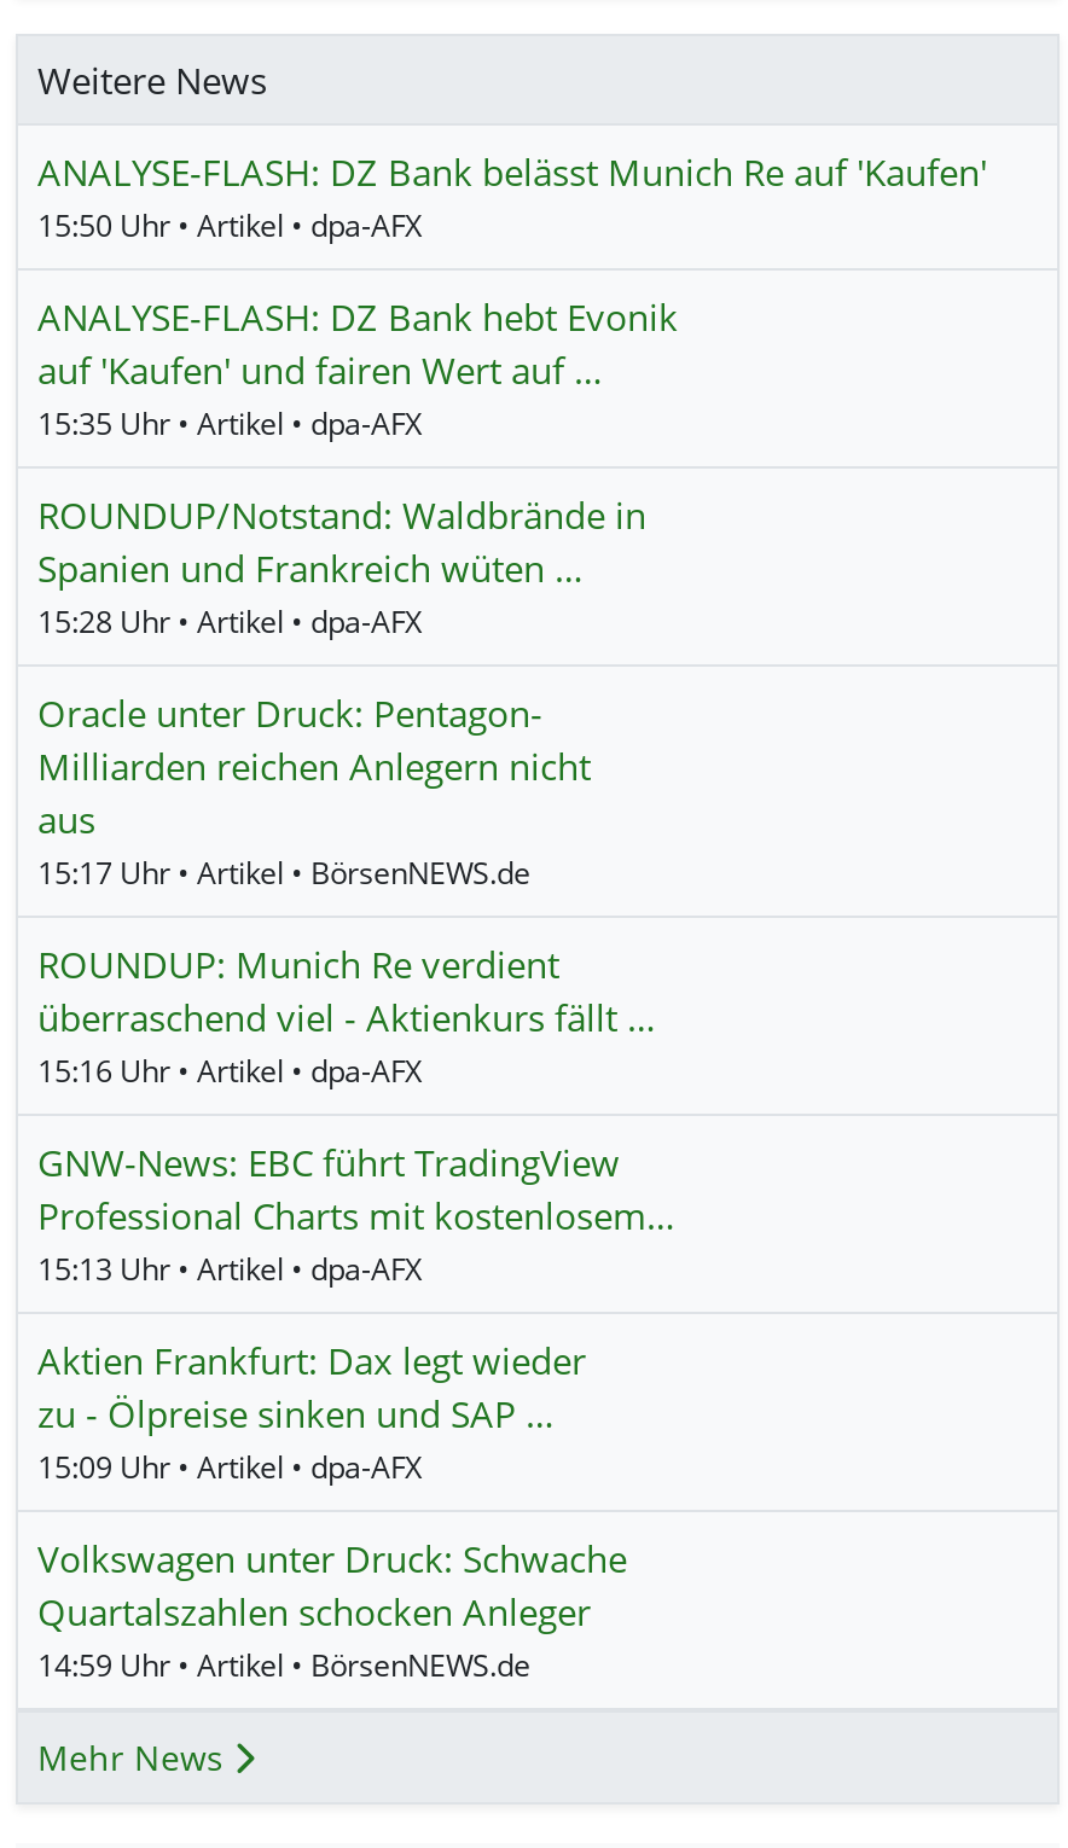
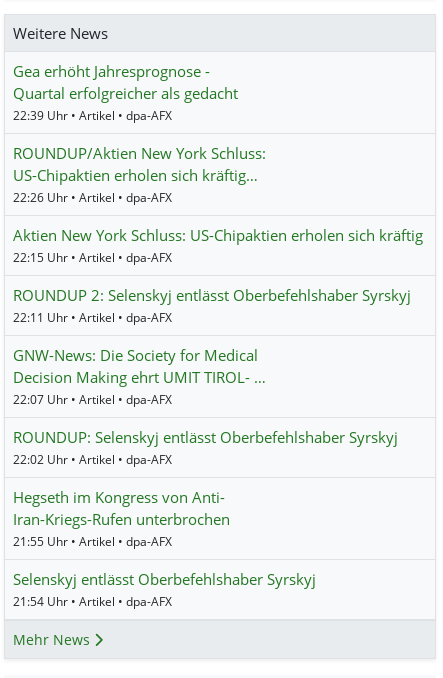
- ANALYSE-FLASH: DZ Bank belässt Munich Re auf 'Kaufen'
- 15:50 Uhr • Artikel • dpa-AFX
+ Gea erhöht Jahresprognose -
+ Quartal erfolgreicher als gedacht
+ 22:39 Uhr • Artikel • dpa-AFX

- ANALYSE-FLASH: DZ Bank hebt Evonik
- auf 'Kaufen' und fairen Wert auf …
- 15:35 Uhr • Artikel • dpa-AFX
+ ROUNDUP/Aktien New York Schluss:
+ US-Chipaktien erholen sich kräftig…
+ 22:26 Uhr • Artikel • dpa-AFX

- ROUNDUP/Notstand: Waldbrände in
- Spanien und Frankreich wüten …
- 15:28 Uhr • Artikel • dpa-AFX
+ Aktien New York Schluss: US-Chipaktien erholen sich kräftig
+ 22:15 Uhr • Artikel • dpa-AFX

- Oracle unter Druck: Pentagon-
- Milliarden reichen Anlegern nicht
- aus
- 15:17 Uhr • Artikel • BörsenNEWS.de
+ ROUNDUP 2: Selenskyj entlässt Oberbefehlshaber Syrskyj
+ 22:11 Uhr • Artikel • dpa-AFX

- ROUNDUP: Munich Re verdient
- überraschend viel - Aktienkurs fällt …
- 15:16 Uhr • Artikel • dpa-AFX
+ GNW-News: Die Society for Medical
+ Decision Making ehrt UMIT TIROL- …
+ 22:07 Uhr • Artikel • dpa-AFX

- GNW-News: EBC führt TradingView
- Professional Charts mit kostenlosem…
- 15:13 Uhr • Artikel • dpa-AFX
+ ROUNDUP: Selenskyj entlässt Oberbefehlshaber Syrskyj
+ 22:02 Uhr • Artikel • dpa-AFX

- Aktien Frankfurt: Dax legt wieder
- zu - Ölpreise sinken und SAP …
- 15:09 Uhr • Artikel • dpa-AFX
+ Hegseth im Kongress von Anti-
+ Iran-Kriegs-Rufen unterbrochen
+ 21:55 Uhr • Artikel • dpa-AFX

- Volkswagen unter Druck: Schwache
- Quartalszahlen schocken Anleger
- 14:59 Uhr • Artikel • BörsenNEWS.de
+ Selenskyj entlässt Oberbefehlshaber Syrskyj
+ 21:54 Uhr • Artikel • dpa-AFX
